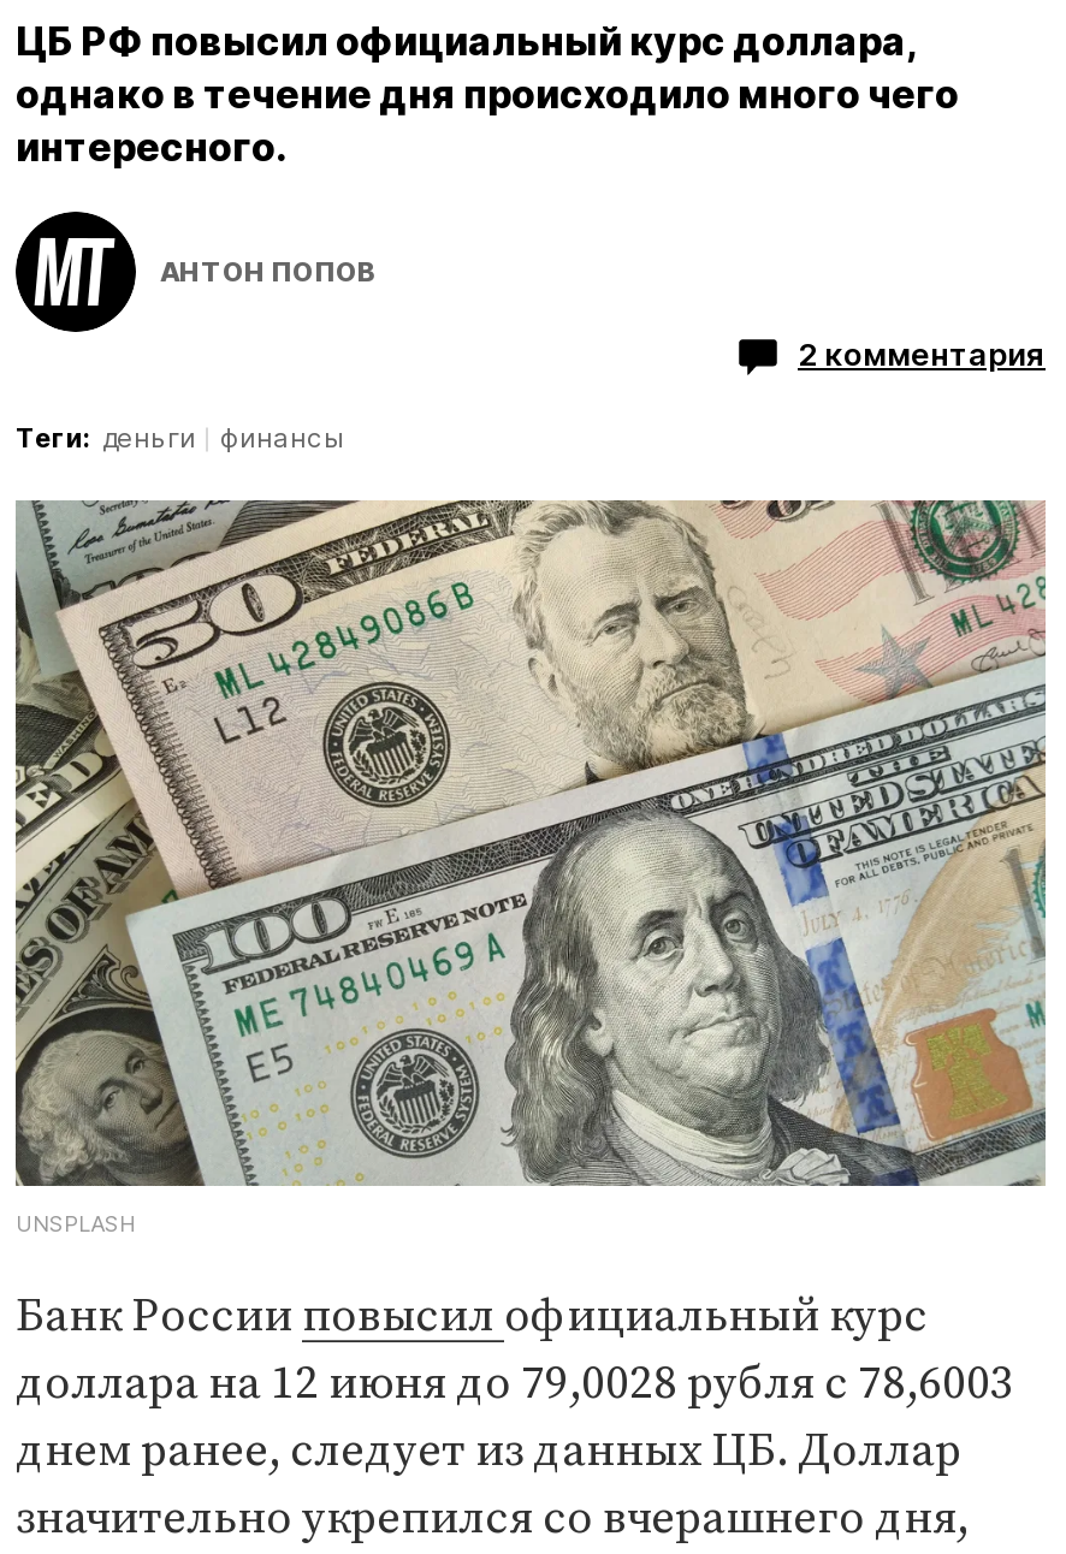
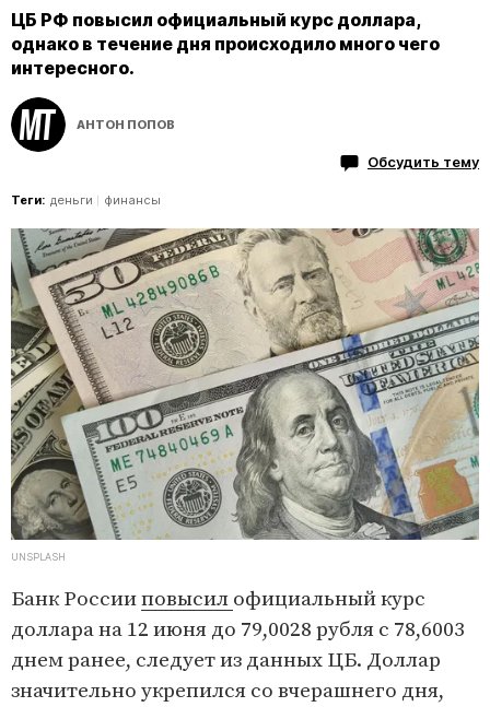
- 2 комментария
+ Обсудить тему
